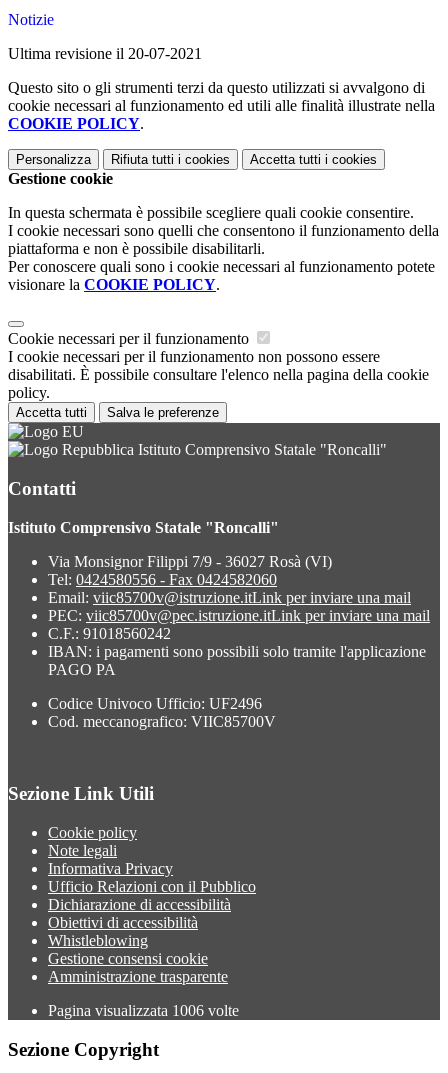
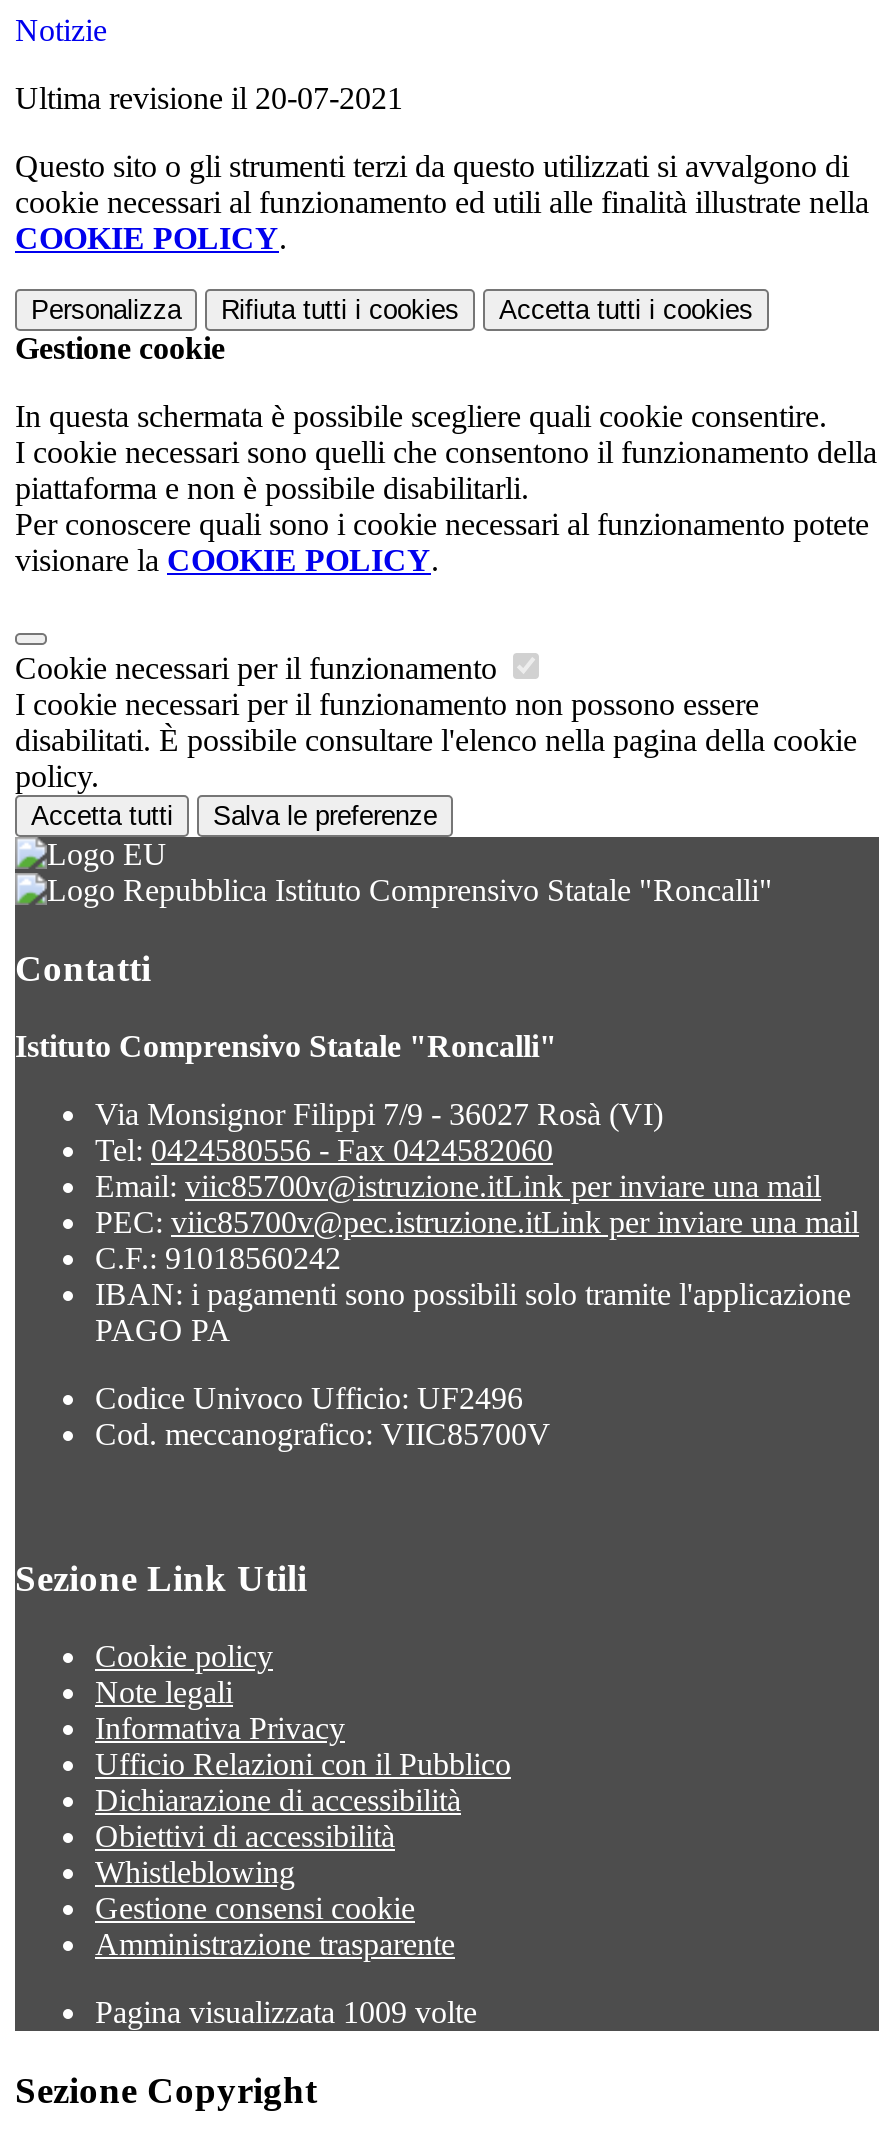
- Pagina visualizzata 1006 volte
+ Pagina visualizzata 1009 volte
